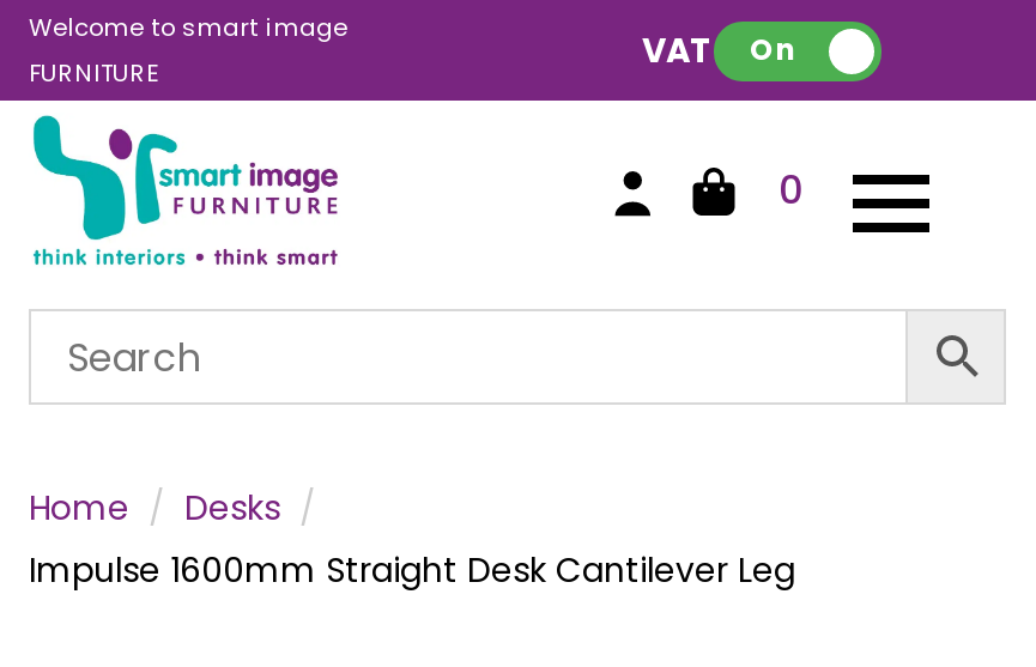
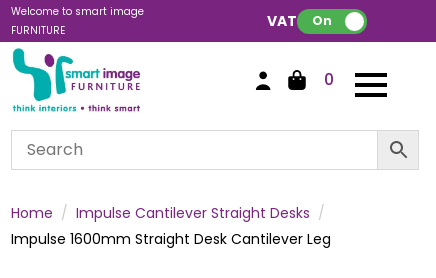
- Desks
+ Impulse Cantilever Straight Desks
